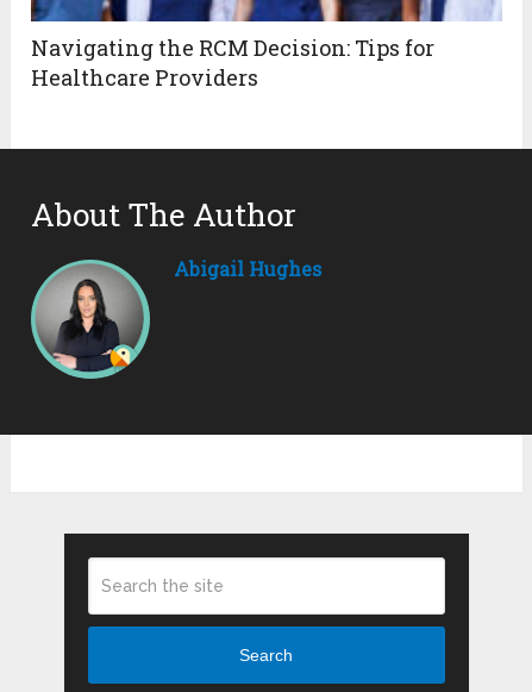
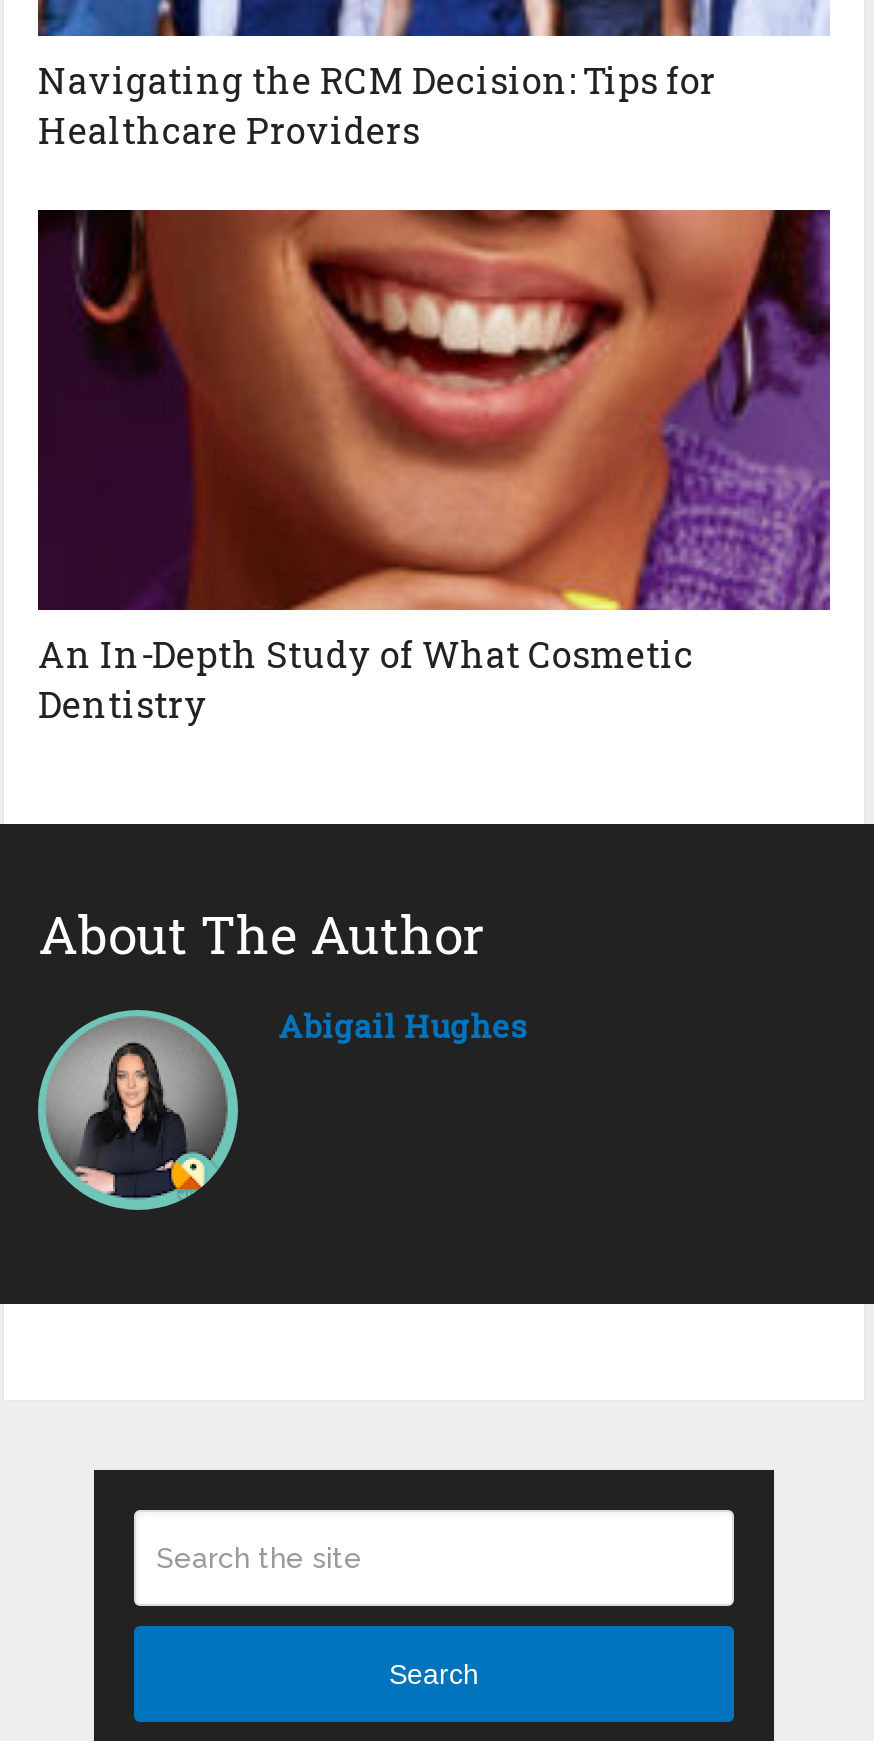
+ [image]
+ An In-Depth Study of What Cosmetic
+ Dentistry
